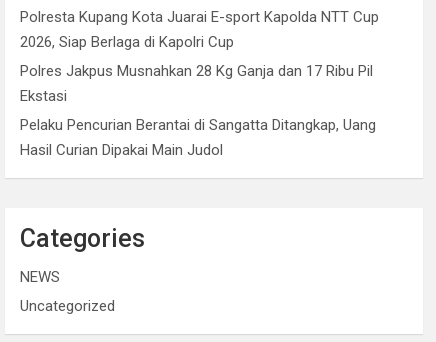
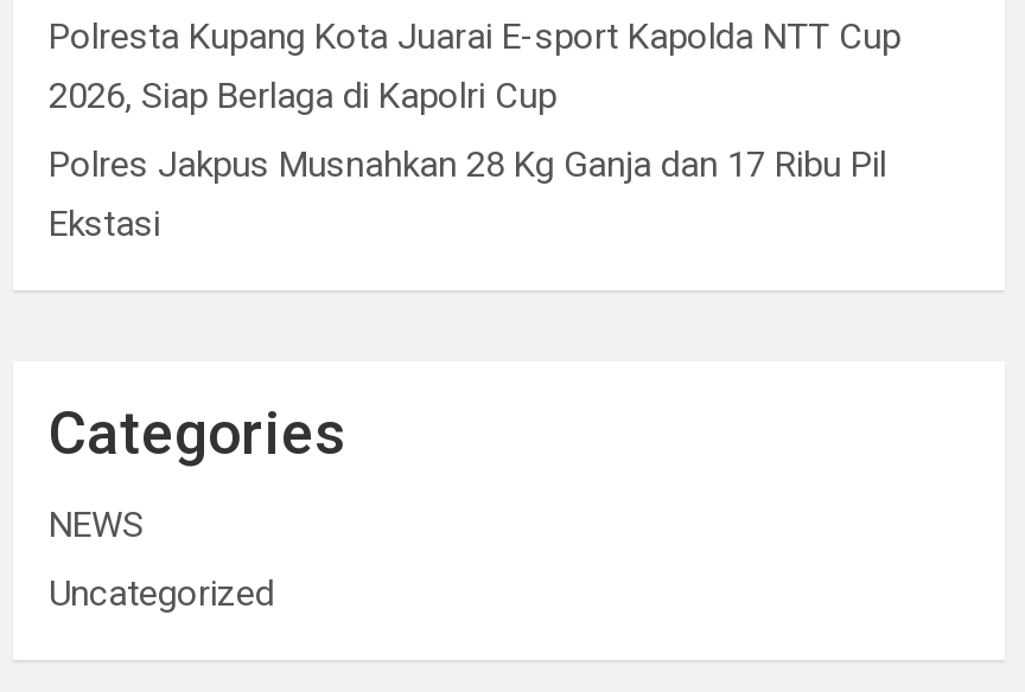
- Pelaku Pencurian Berantai di Sangatta Ditangkap, Uang
- Hasil Curian Dipakai Main Judol
